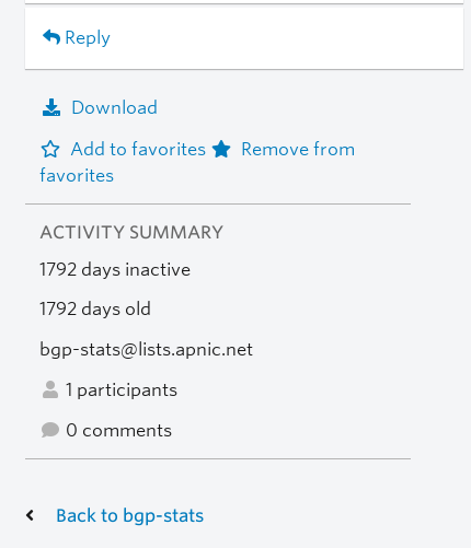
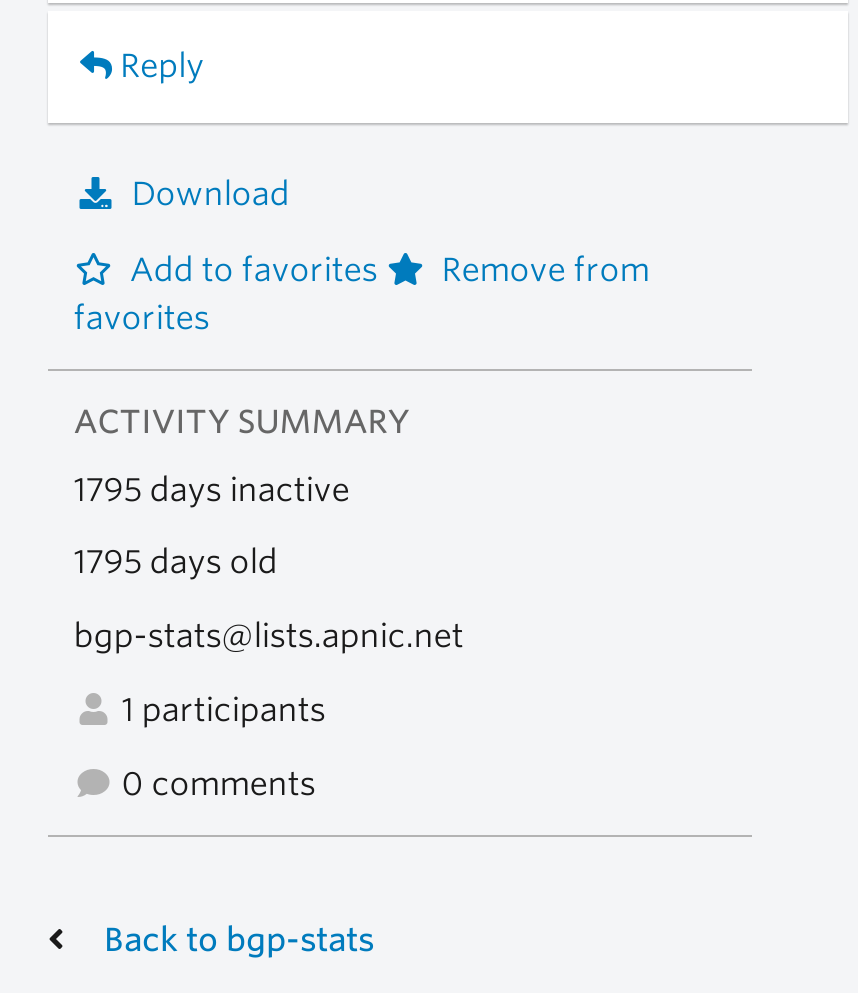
- 1792 days inactive
+ 1795 days inactive

- 1792 days old
+ 1795 days old
